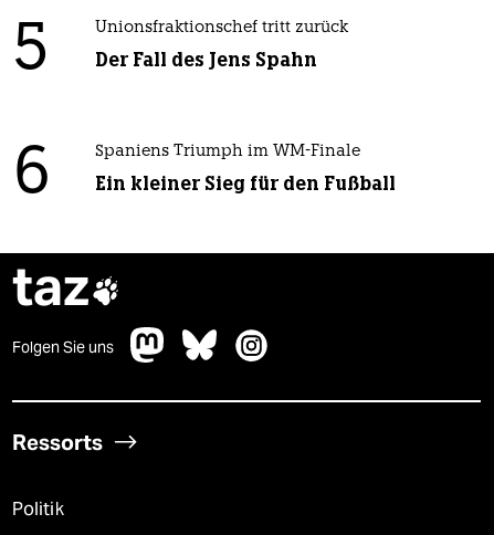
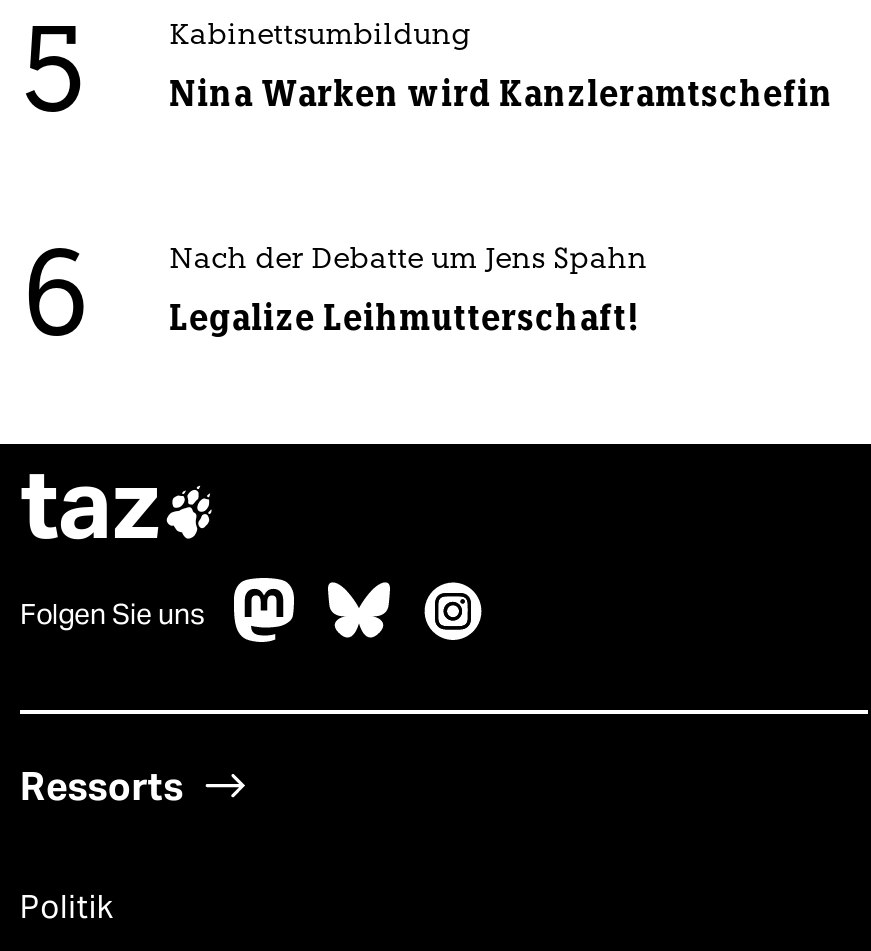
- Unionsfraktionschef tritt zurück
+ Kabinettsumbildung

- Der Fall des Jens Spahn
+ Nina Warken wird Kanzleramtschefin

- Spaniens Triumph im WM-Finale
+ Nach der Debatte um Jens Spahn

- Ein kleiner Sieg für den Fußball
+ Legalize Leihmutterschaft!
